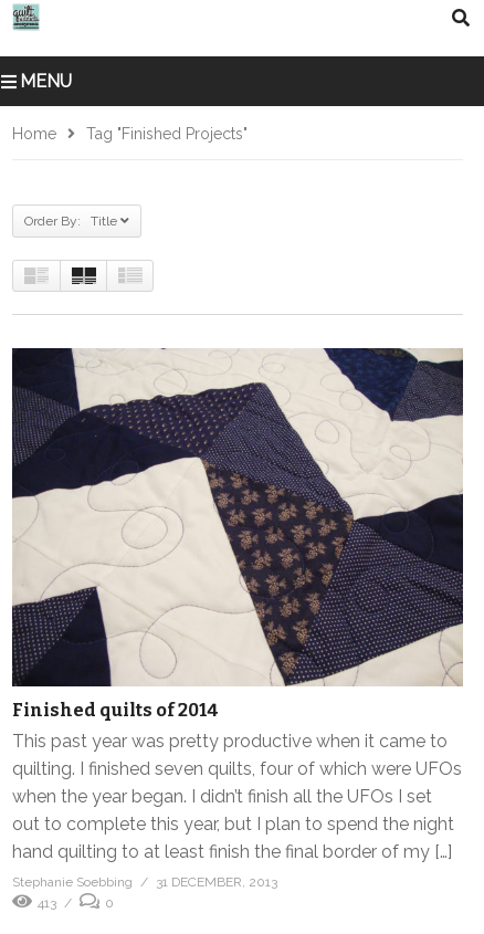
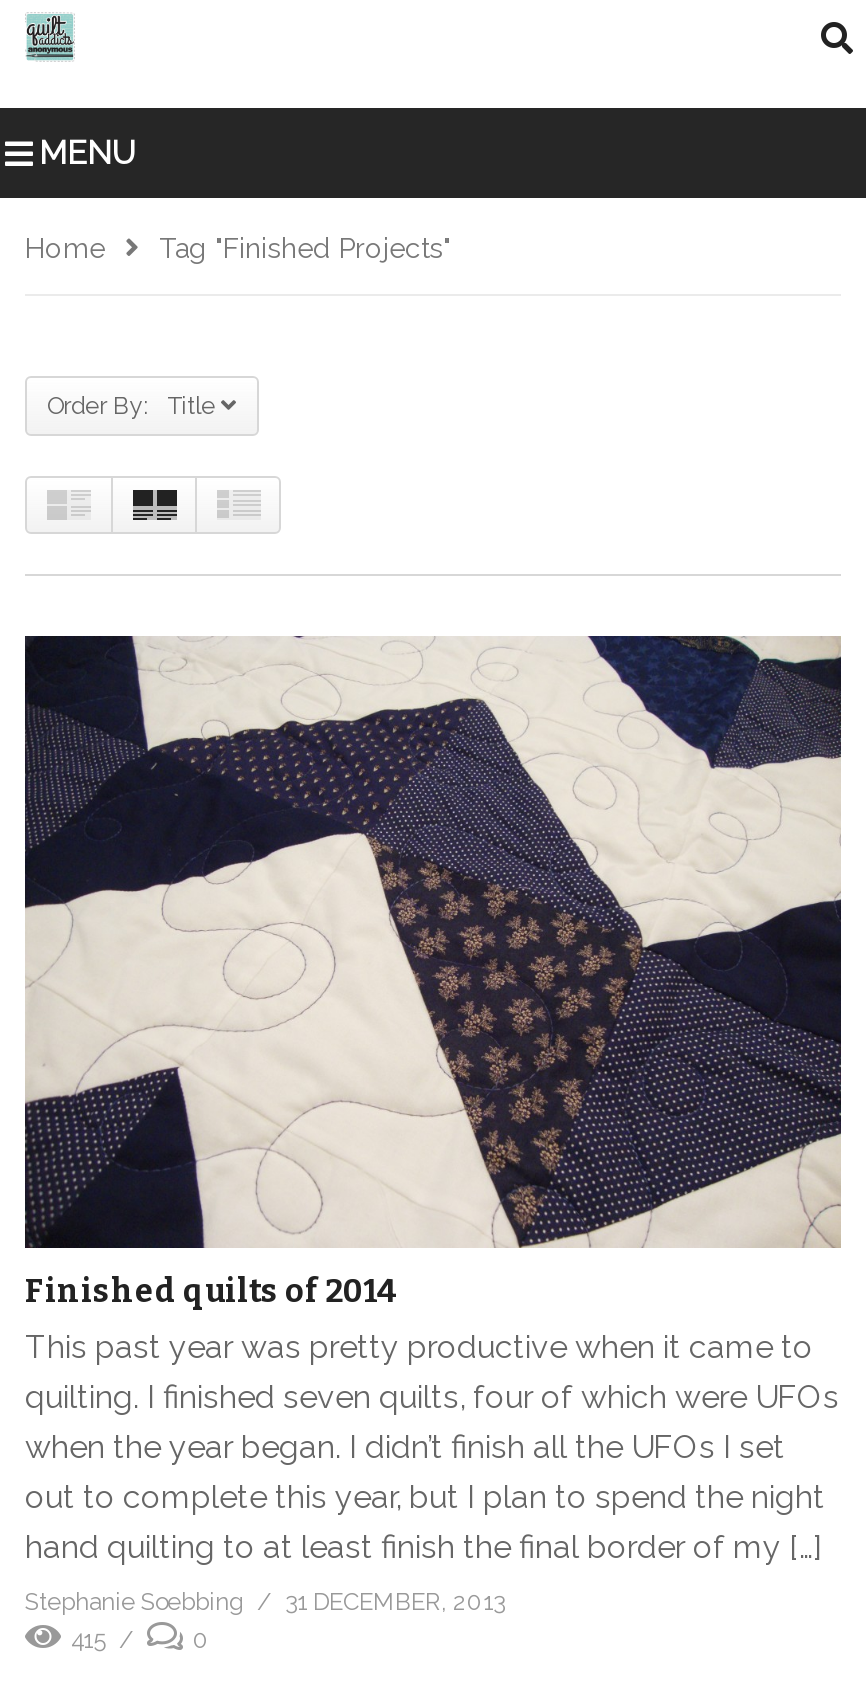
- 413
+ 415
